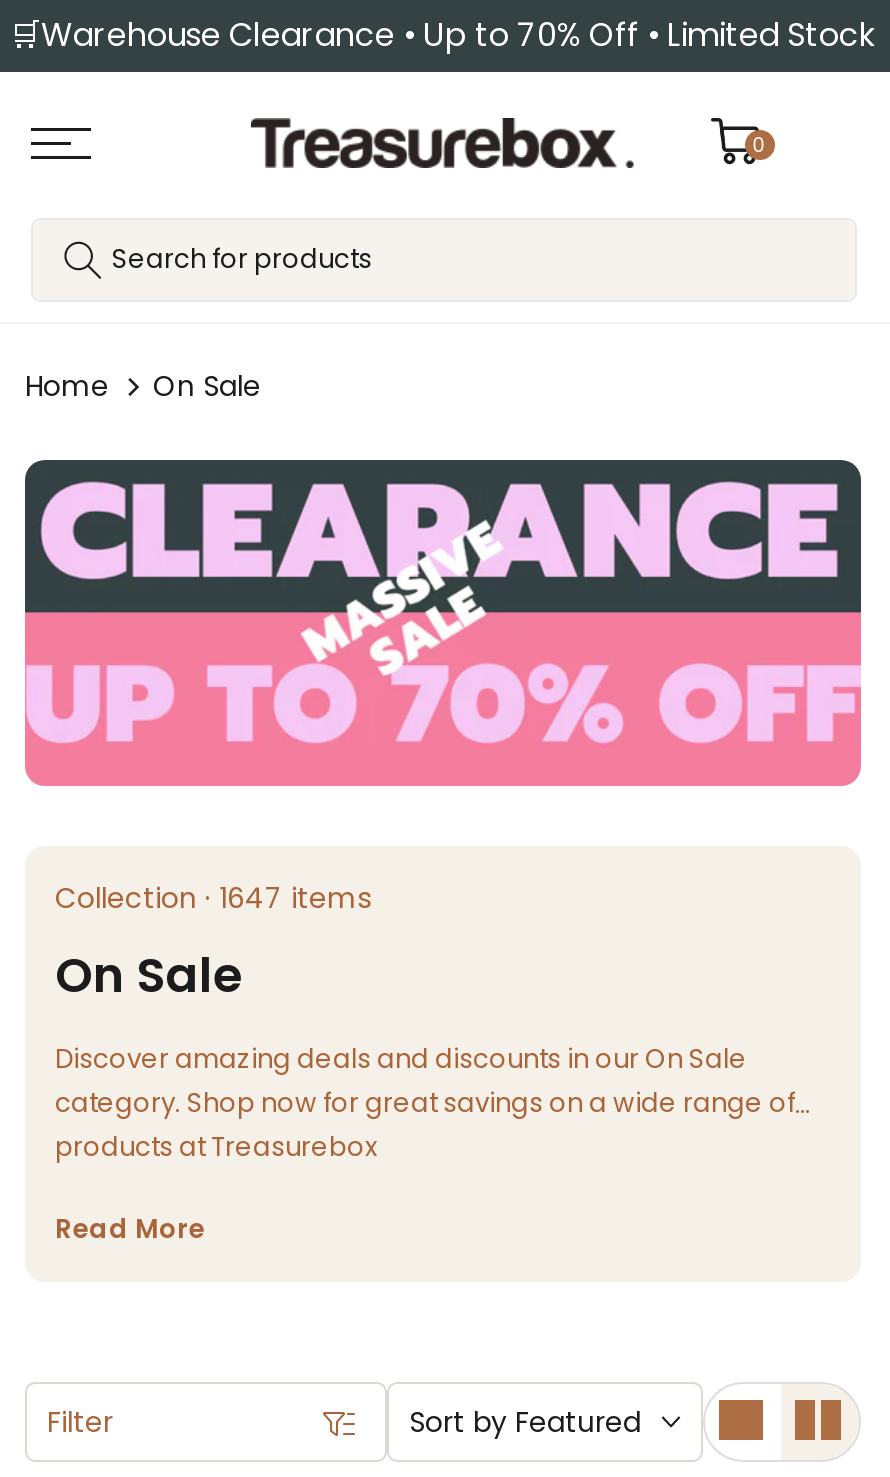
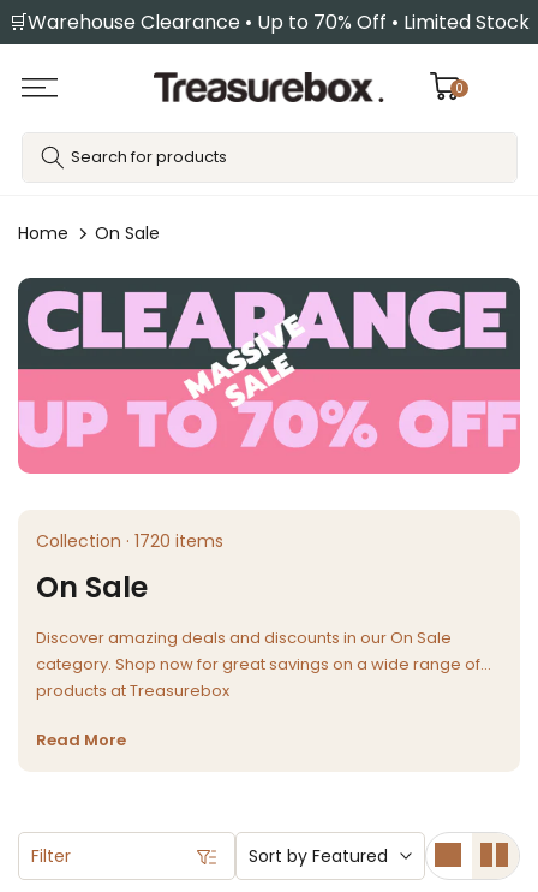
- Collection · 1647 items
+ Collection · 1720 items
